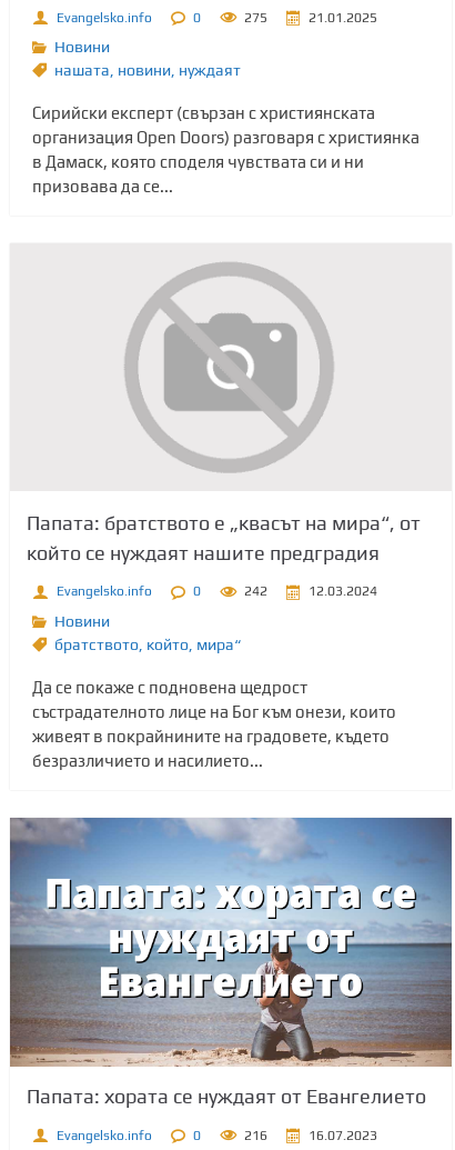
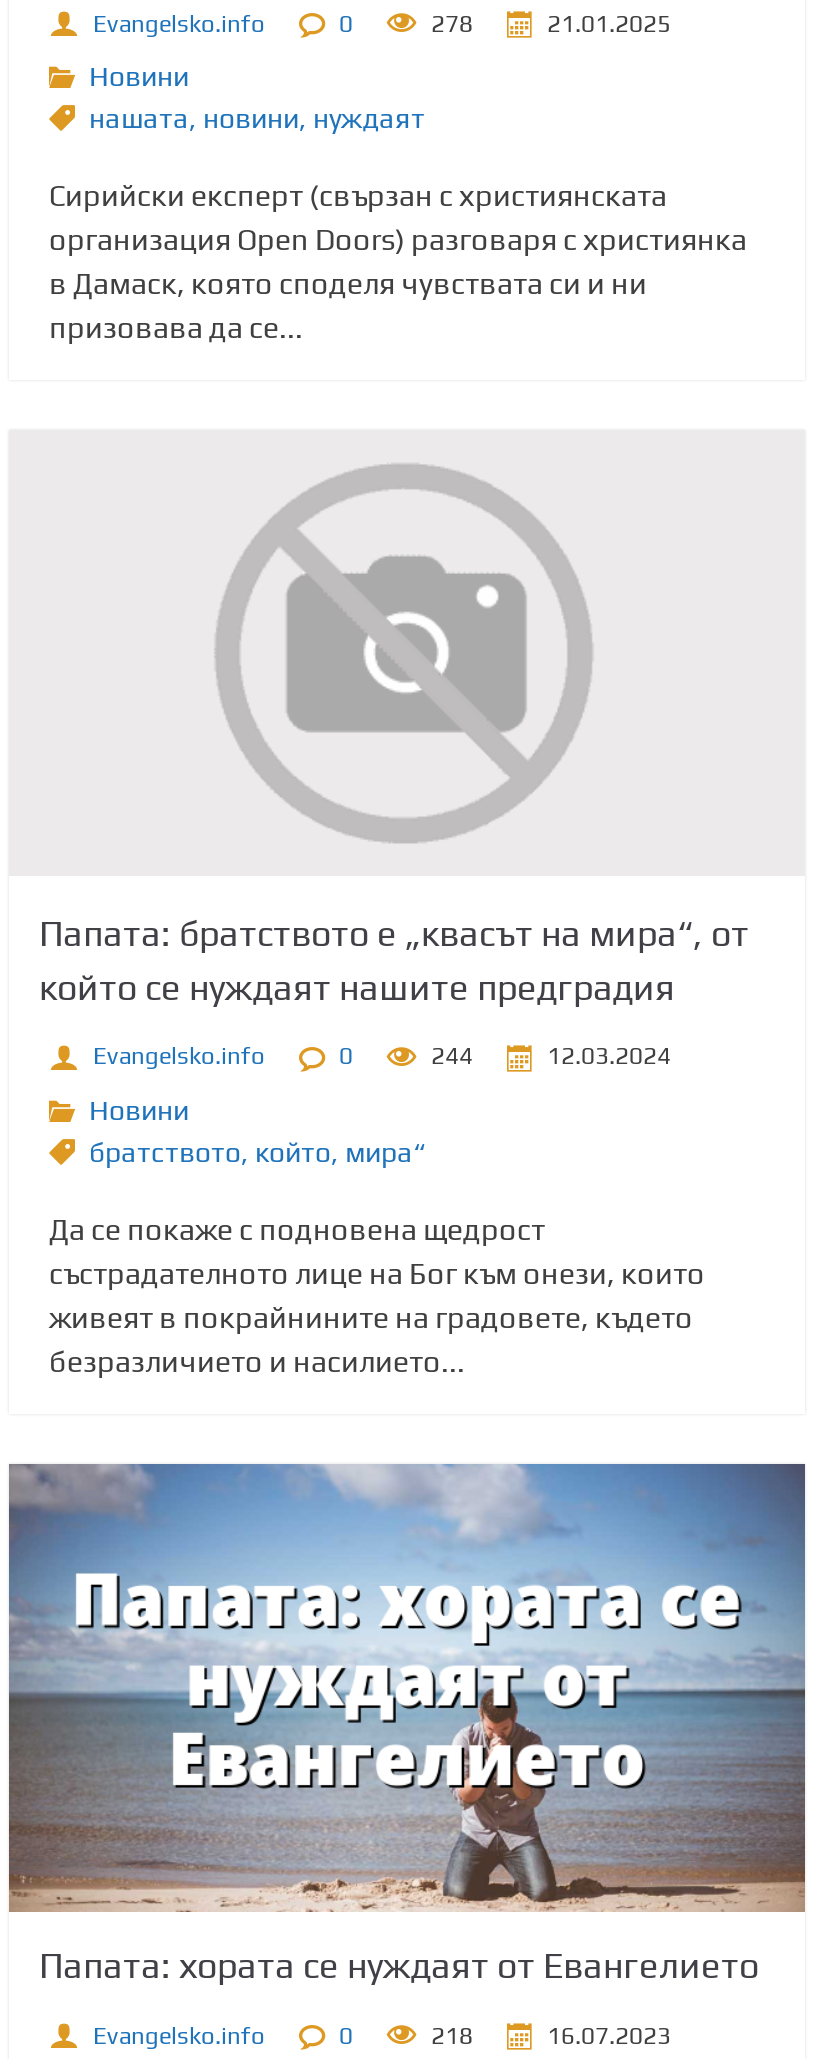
- 275
+ 278

- 242
+ 244

- 216
+ 218
